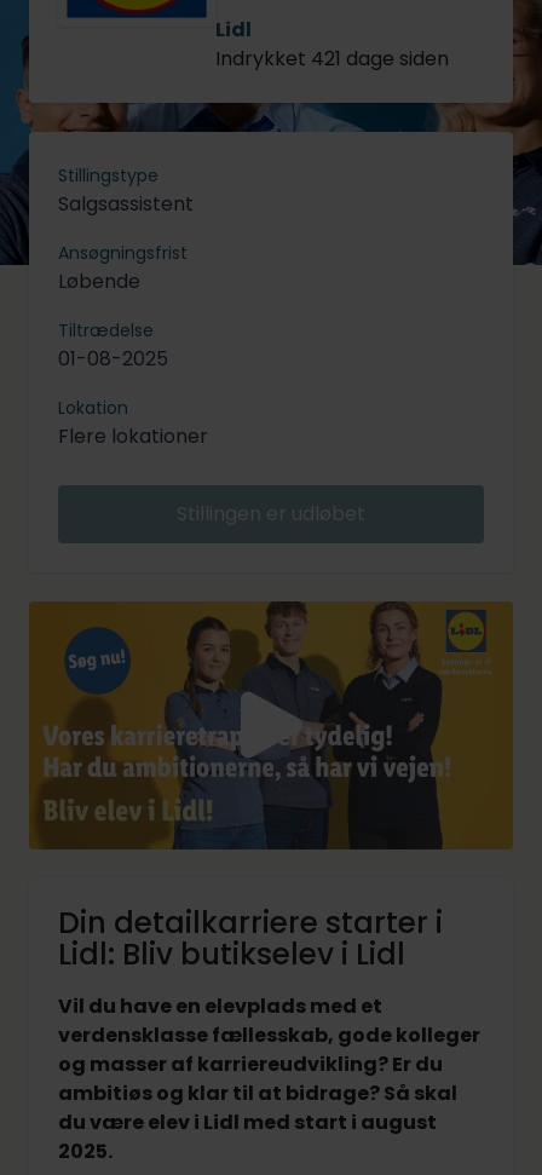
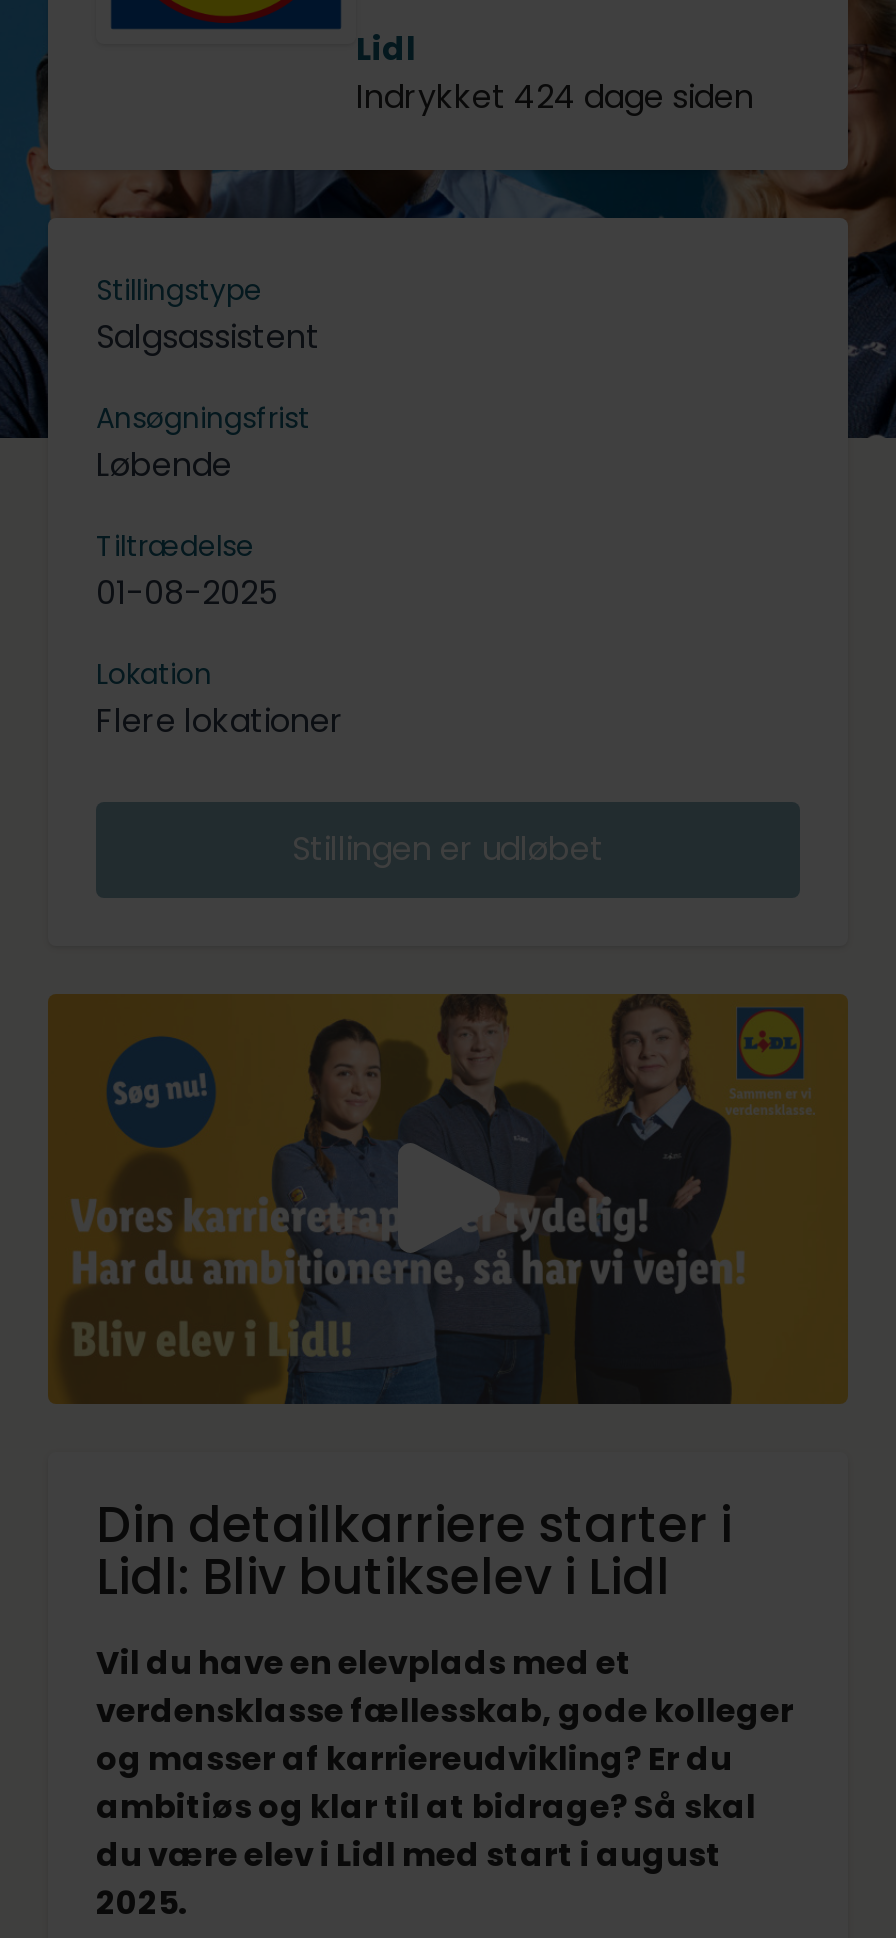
- Indrykket 421 dage siden
+ Indrykket 424 dage siden
